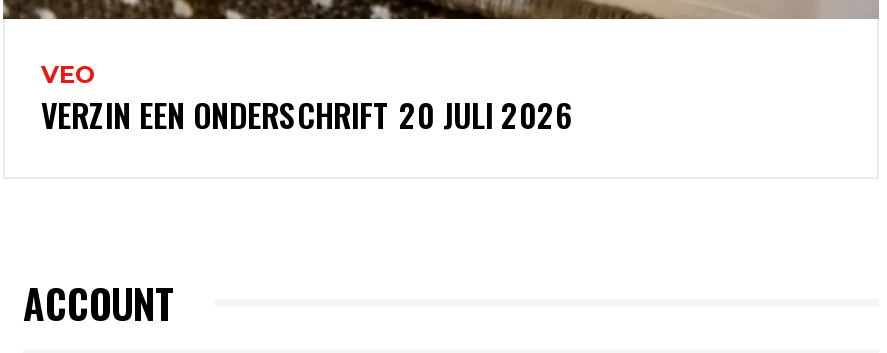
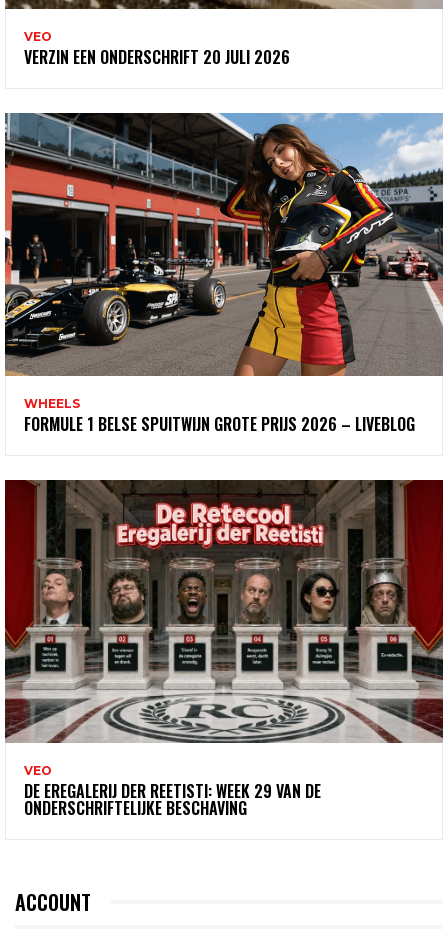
+ [image]
+ WHEELS
+ FORMULE 1 BELSE SPUITWIJN GROTE PRIJS 2026 – LIVEBLOG

+ [image]
+ VEO
+ DE EREGALERIJ DER REETISTI: WEEK 29 VAN DE
+ ONDERSCHRIFTELIJKE BESCHAVING
